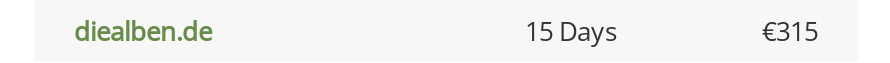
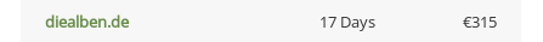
- 15 Days
+ 17 Days
